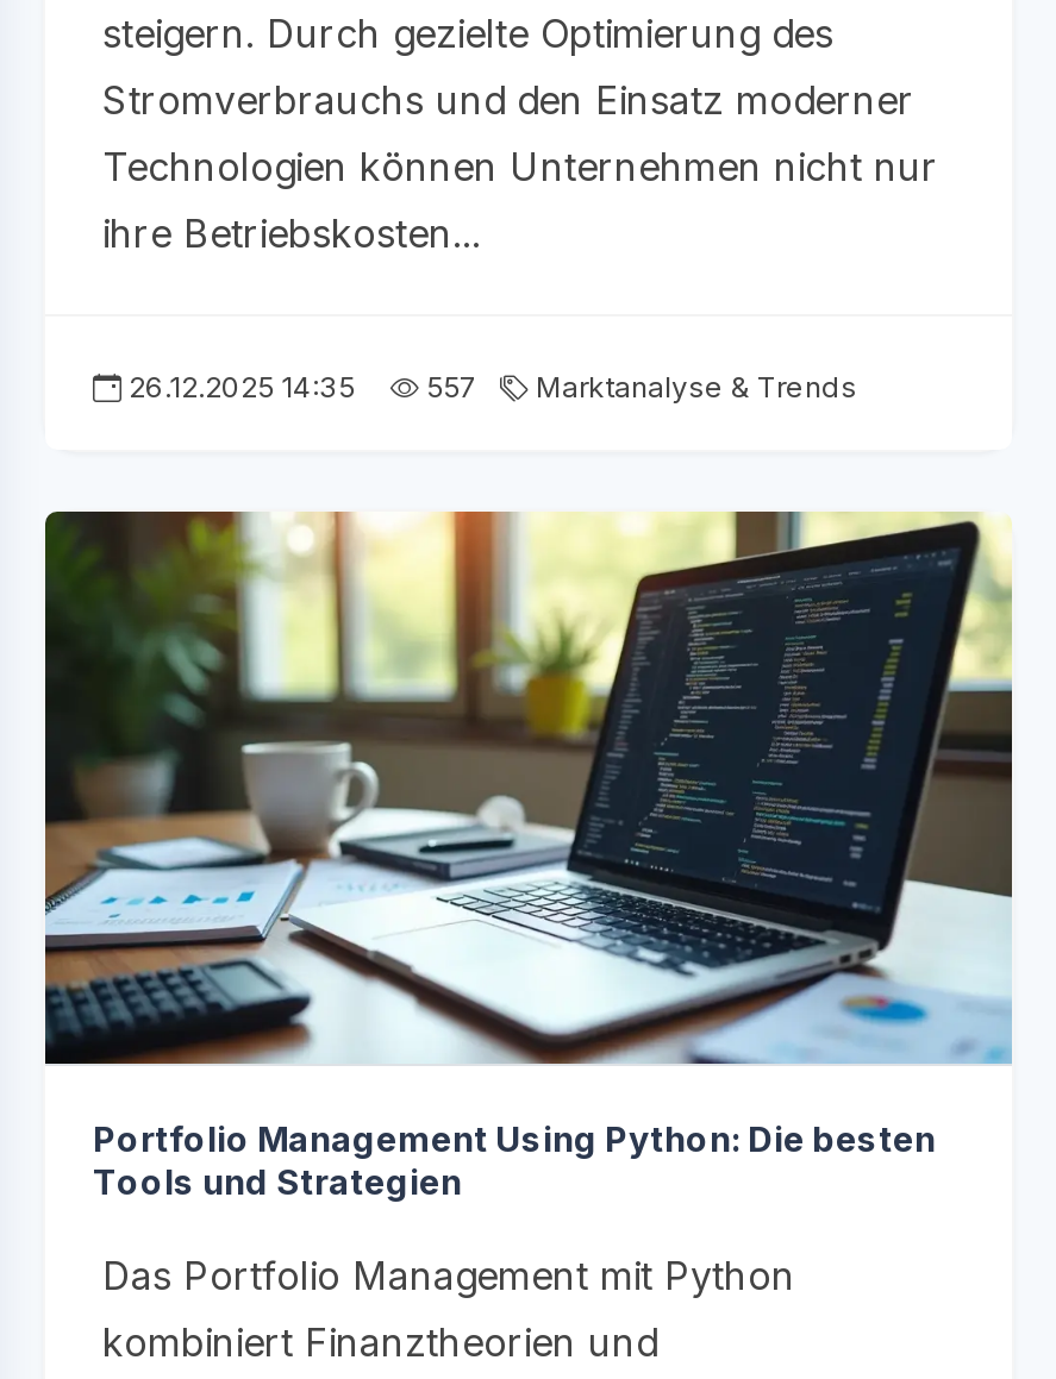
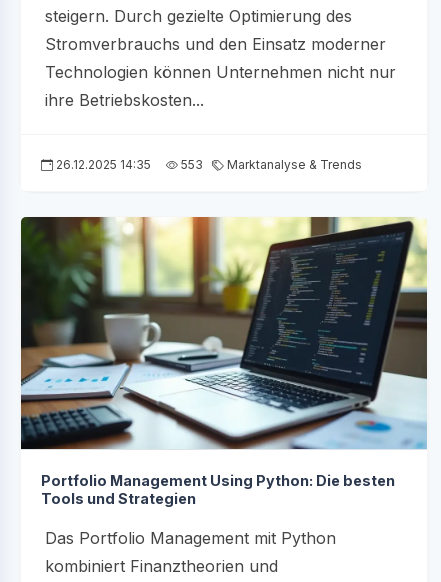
- 26.12.2025 14:35 557 Marktanalyse & Trends
+ 26.12.2025 14:35 553 Marktanalyse & Trends
